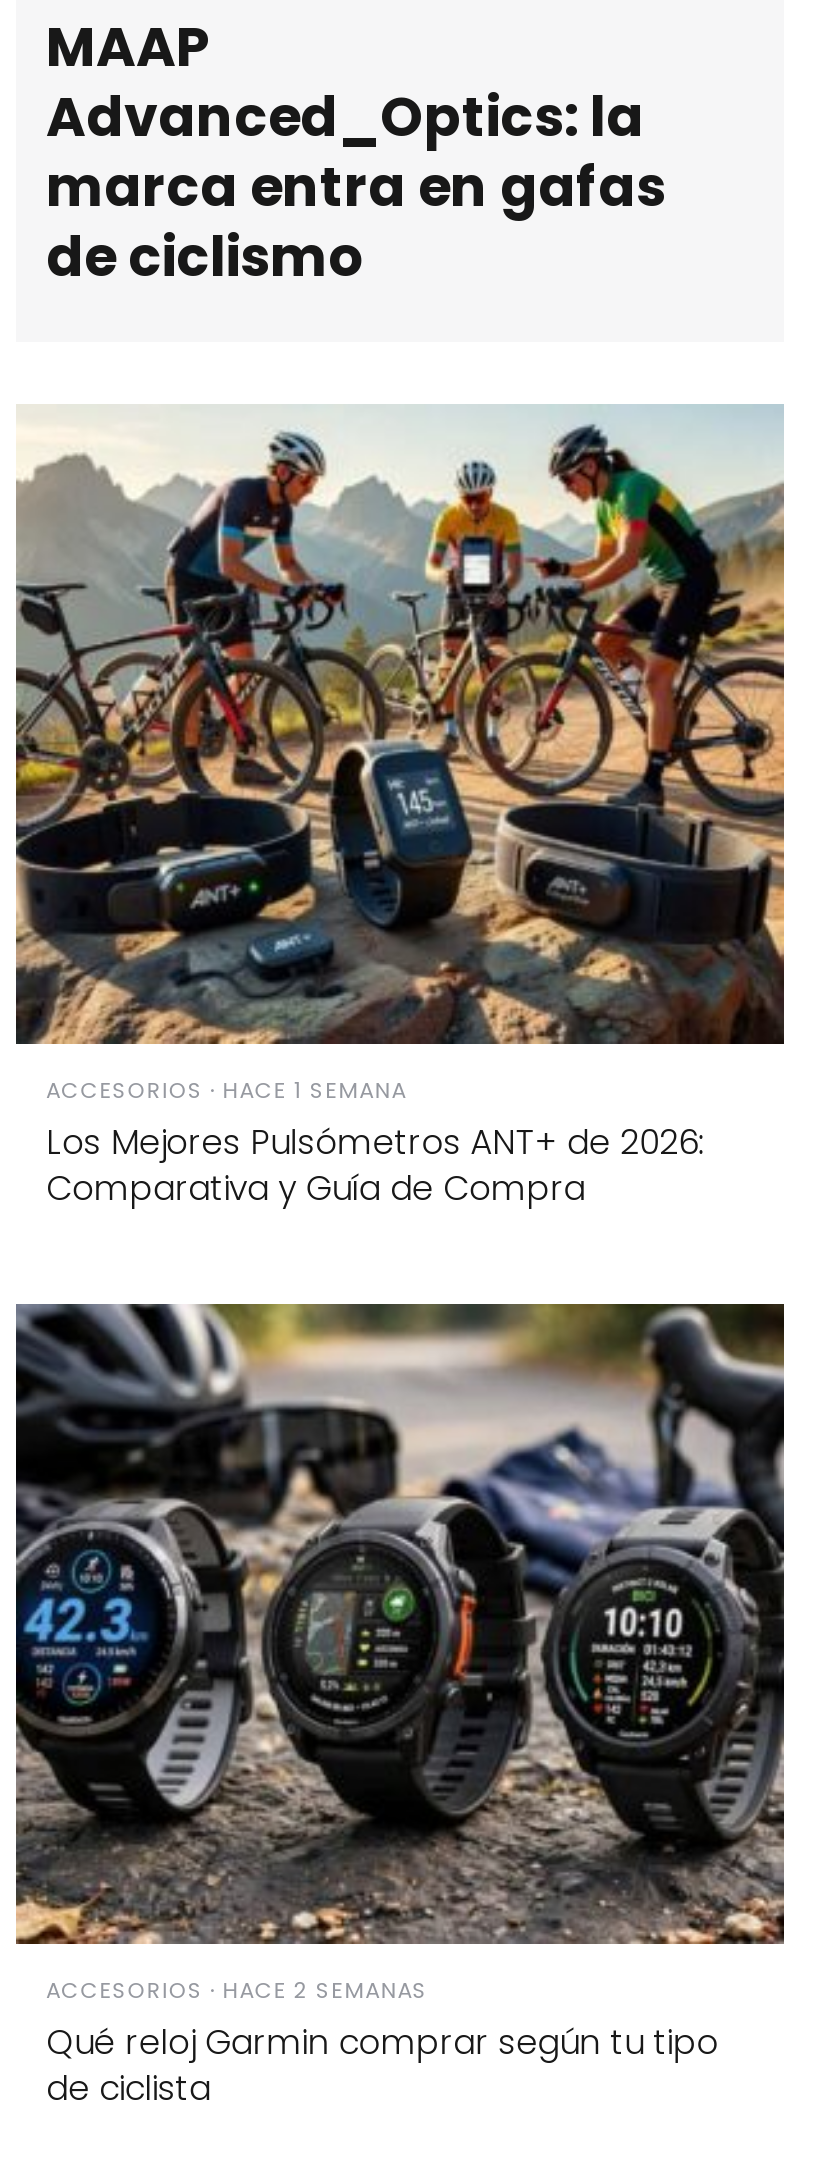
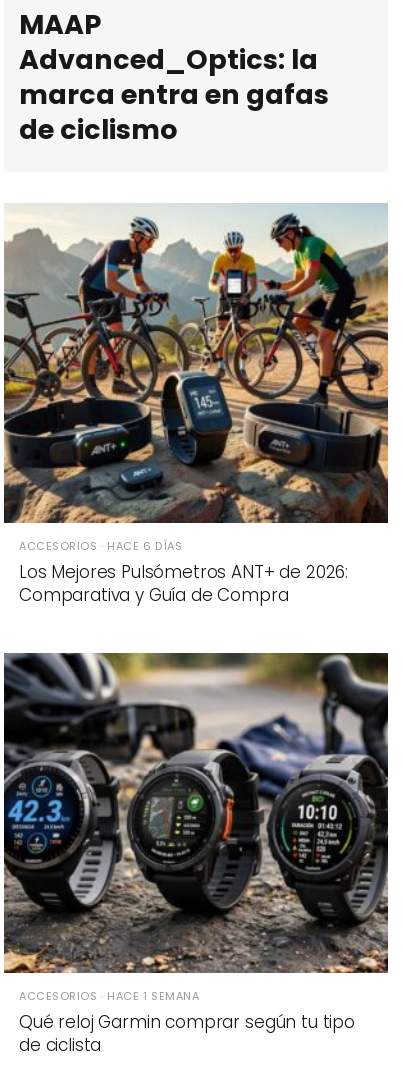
+ ACCESORIOS · HACE 6 DÍAS

moved down: ACCESORIOS · HACE 1 SEMANA

- ACCESORIOS · HACE 2 SEMANAS
